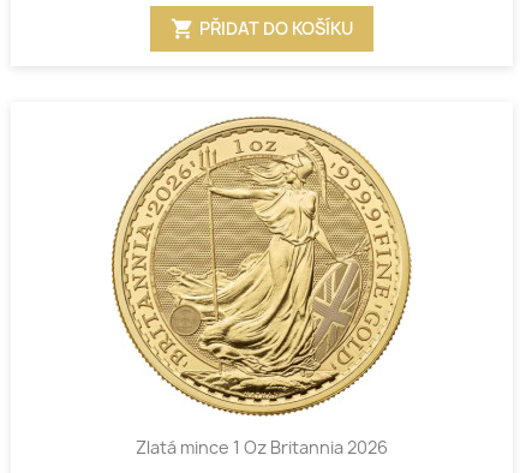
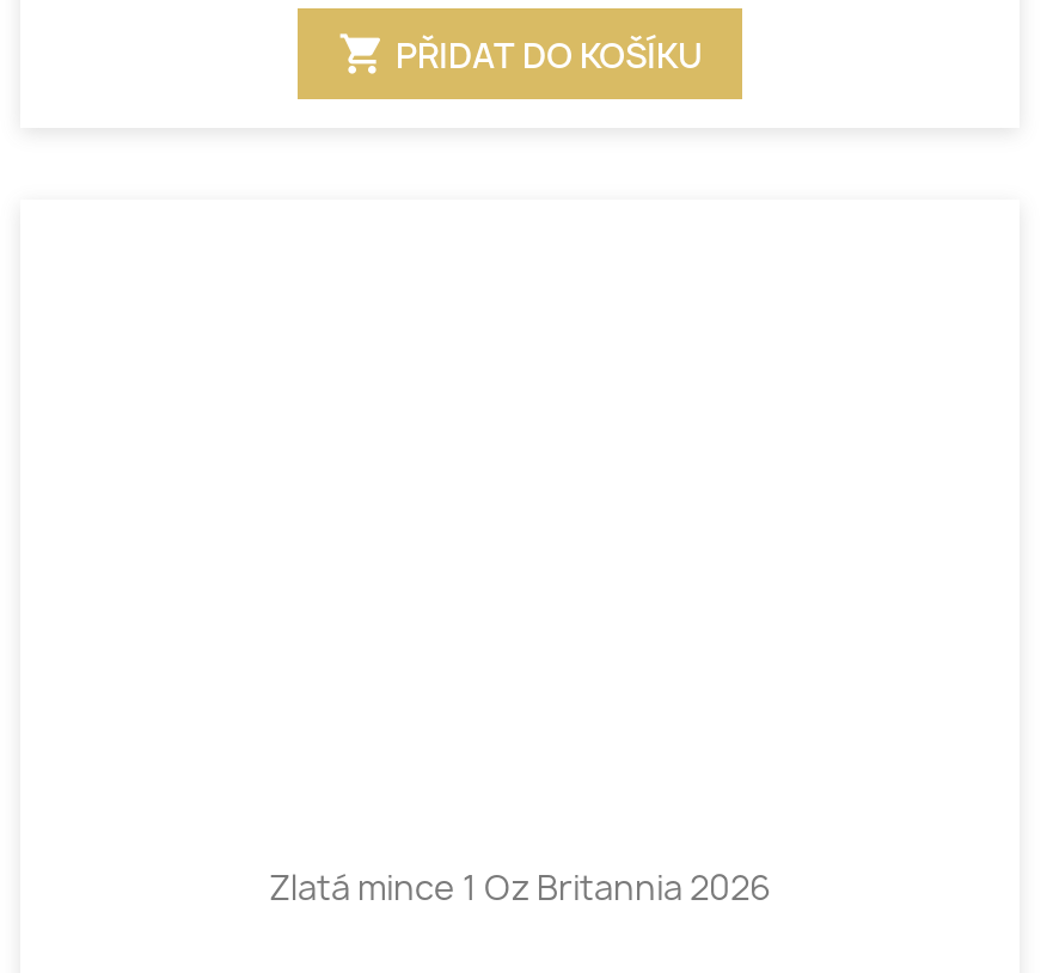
- [image]
